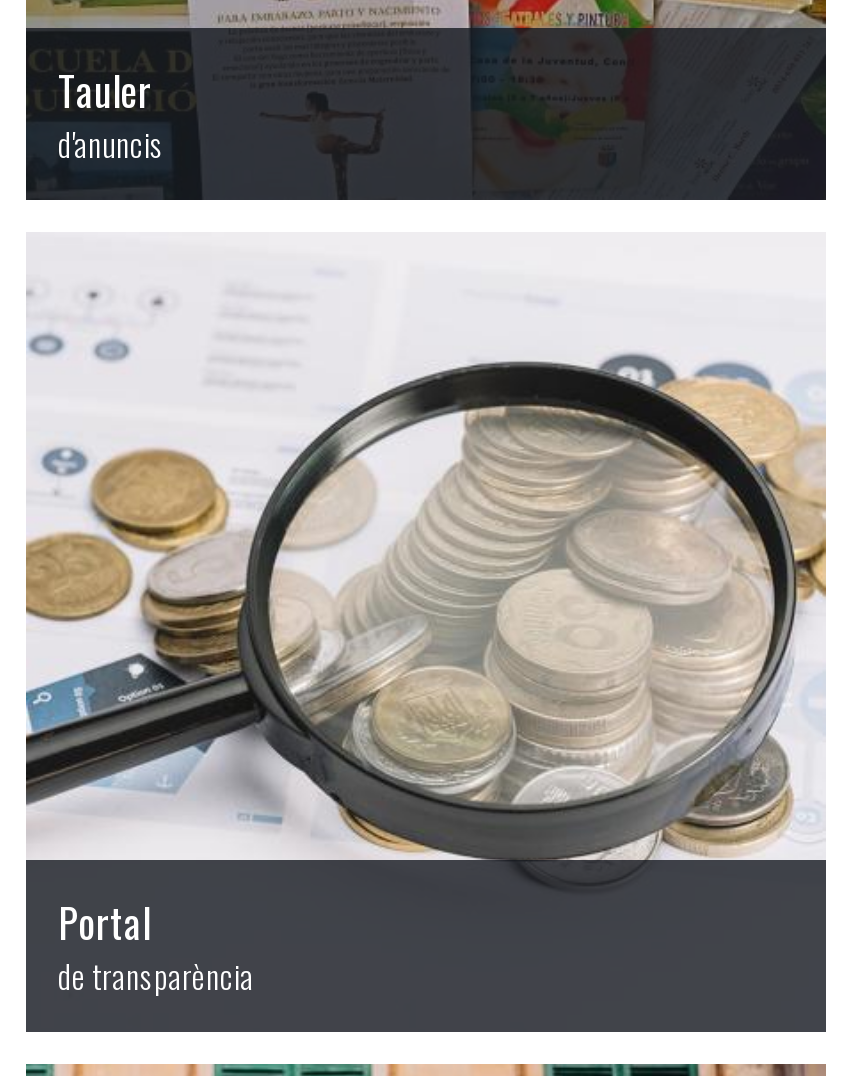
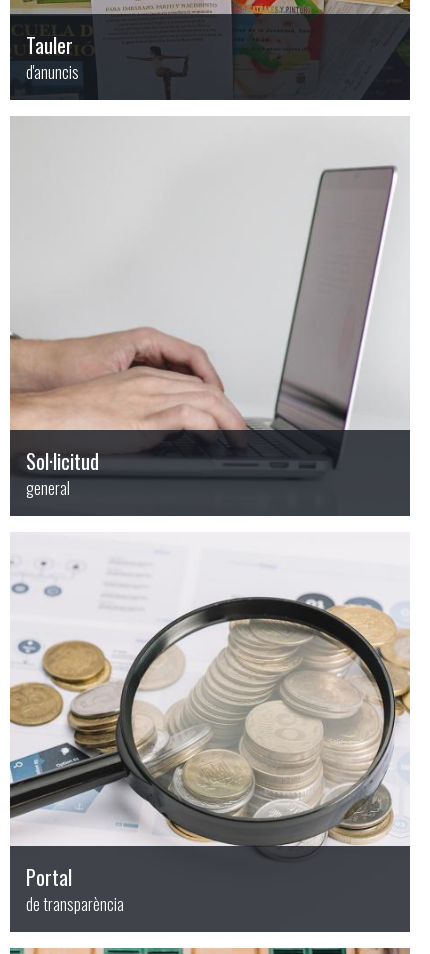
+ [image]
+ Sol·licitud
+ general
